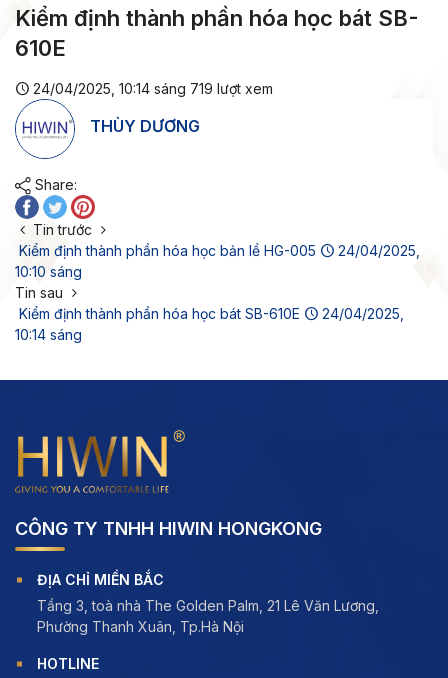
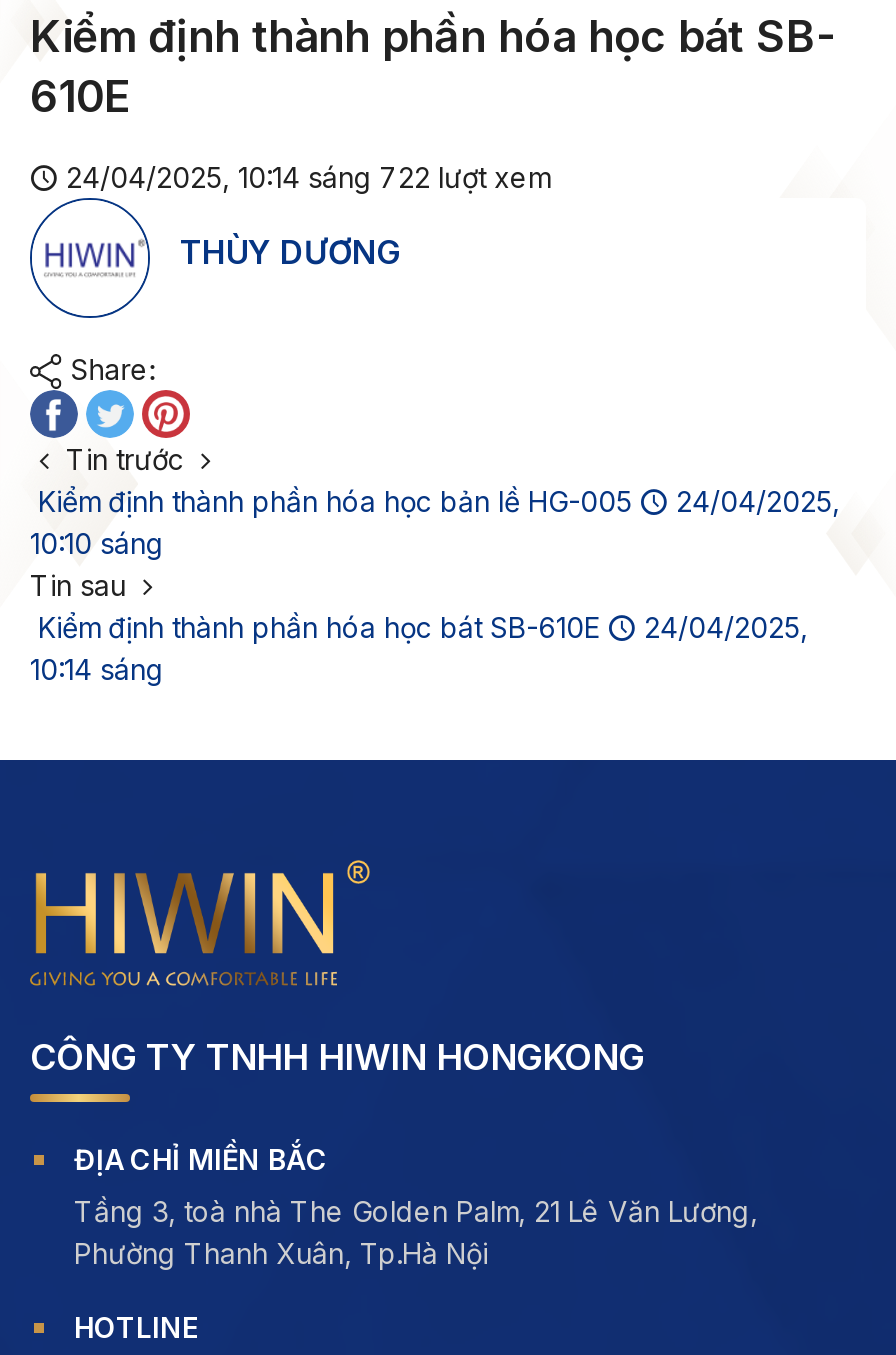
- 24/04/2025, 10:14 sáng 719 lượt xem
+ 24/04/2025, 10:14 sáng 722 lượt xem
